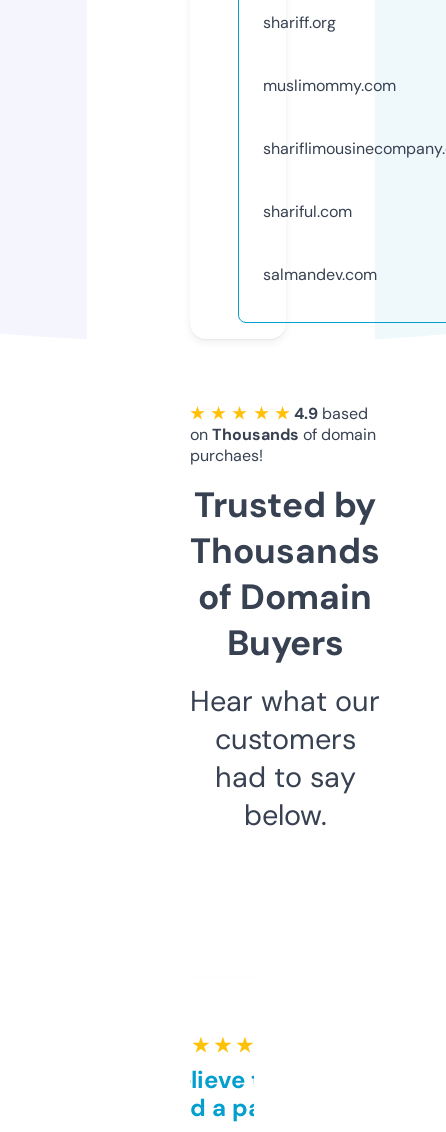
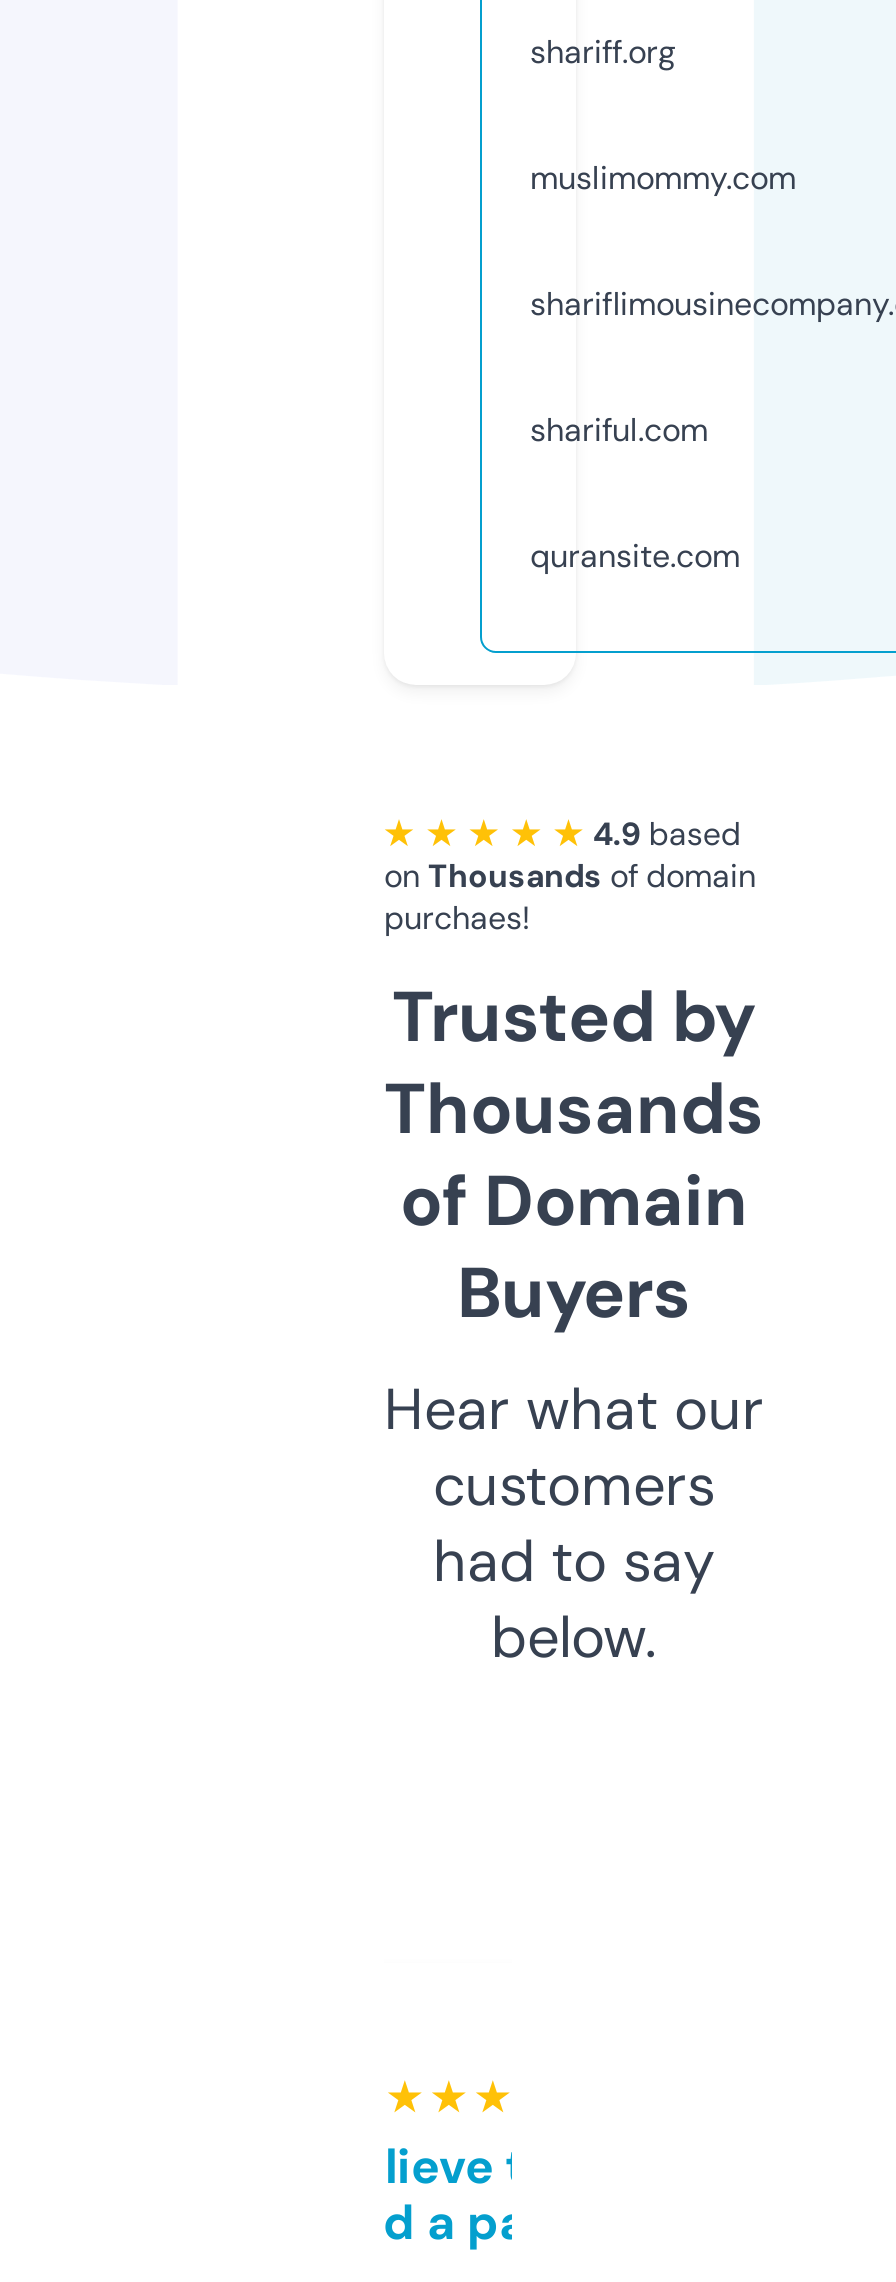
- salmandev.com
+ quransite.com
